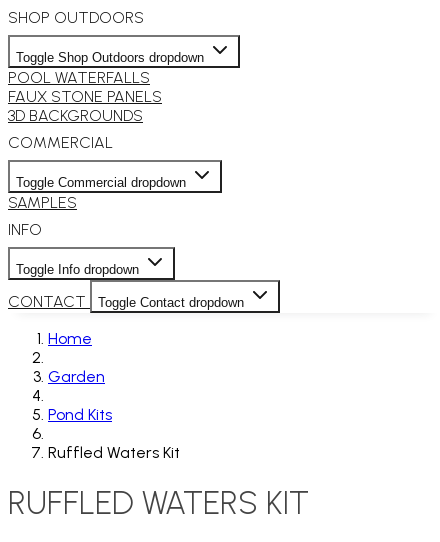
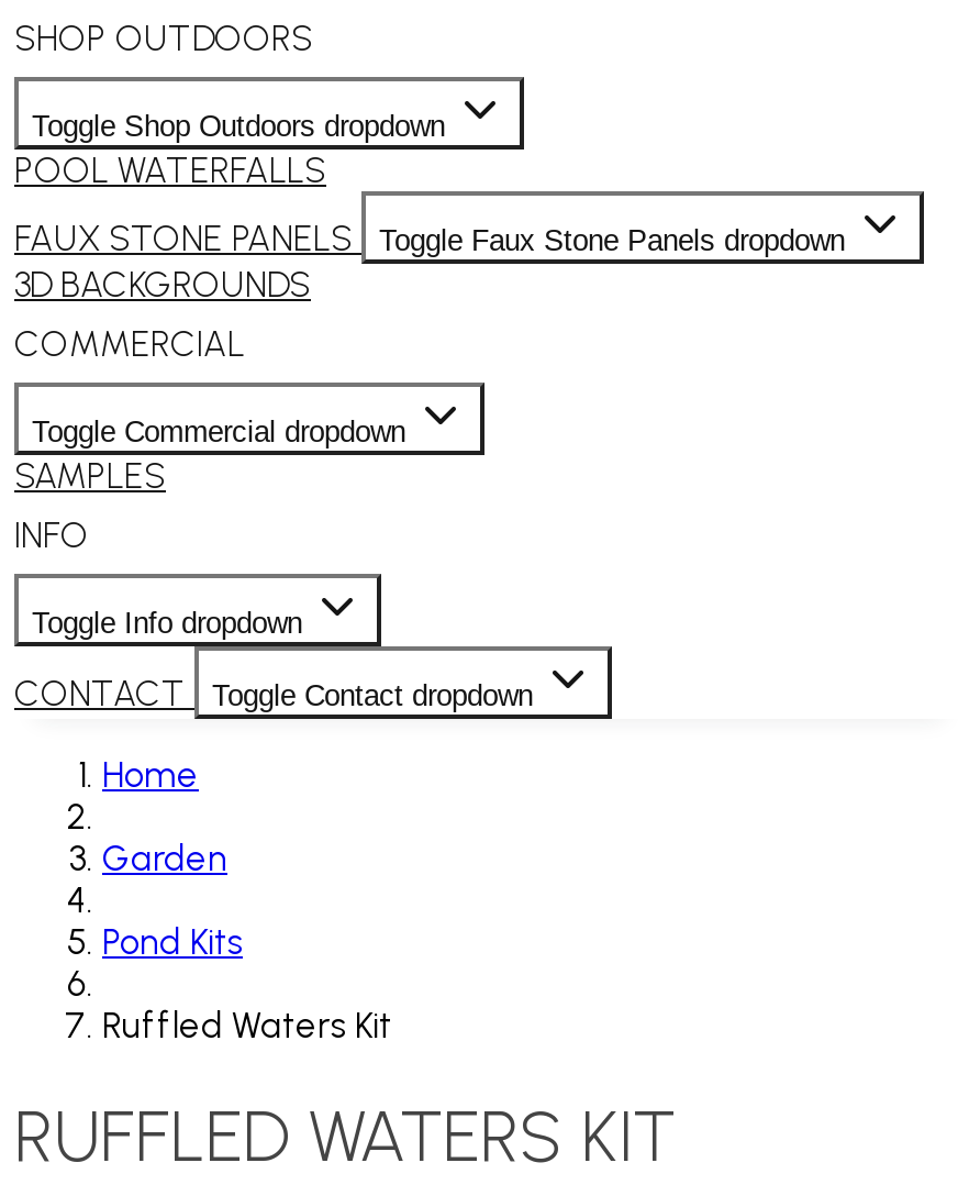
- FAUX STONE PANELS
+ FAUX STONE PANELS Toggle Faux Stone Panels dropdown
